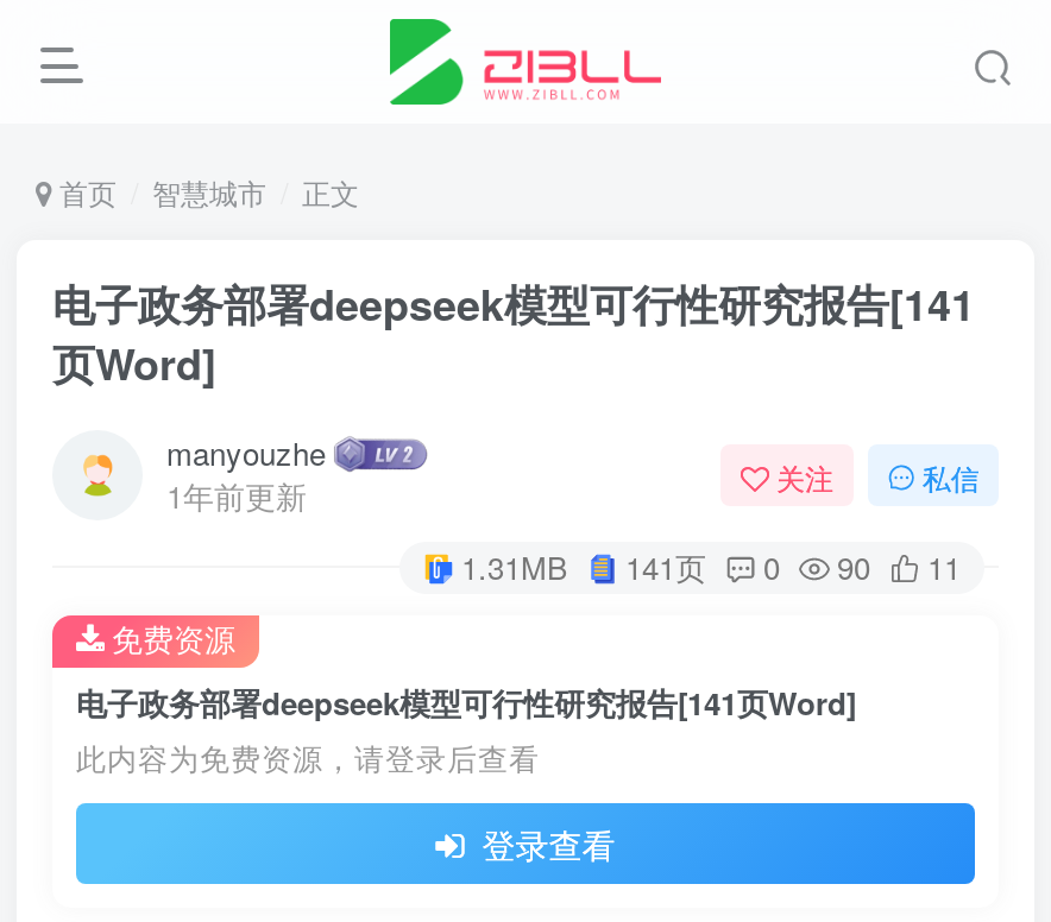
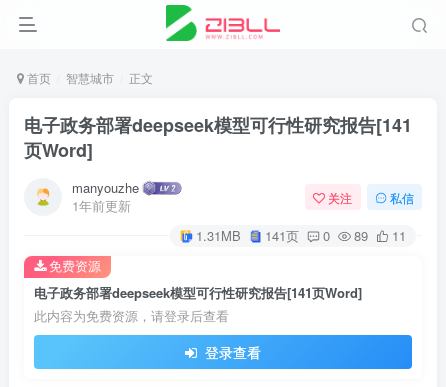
- 1.31MB 141页 0 90 11
+ 1.31MB 141页 0 89 11
